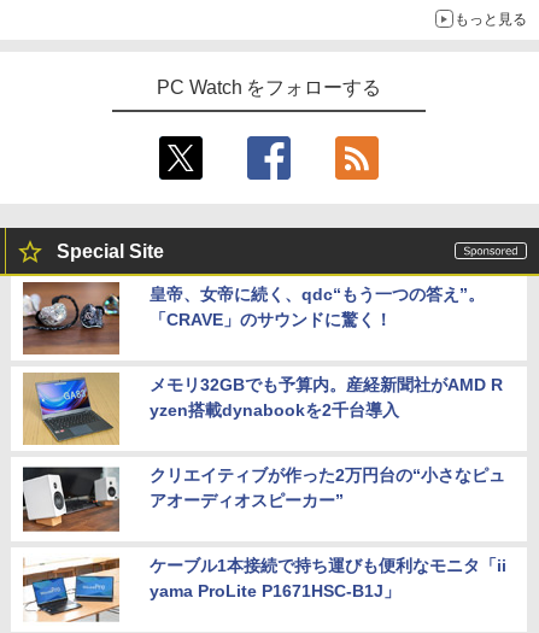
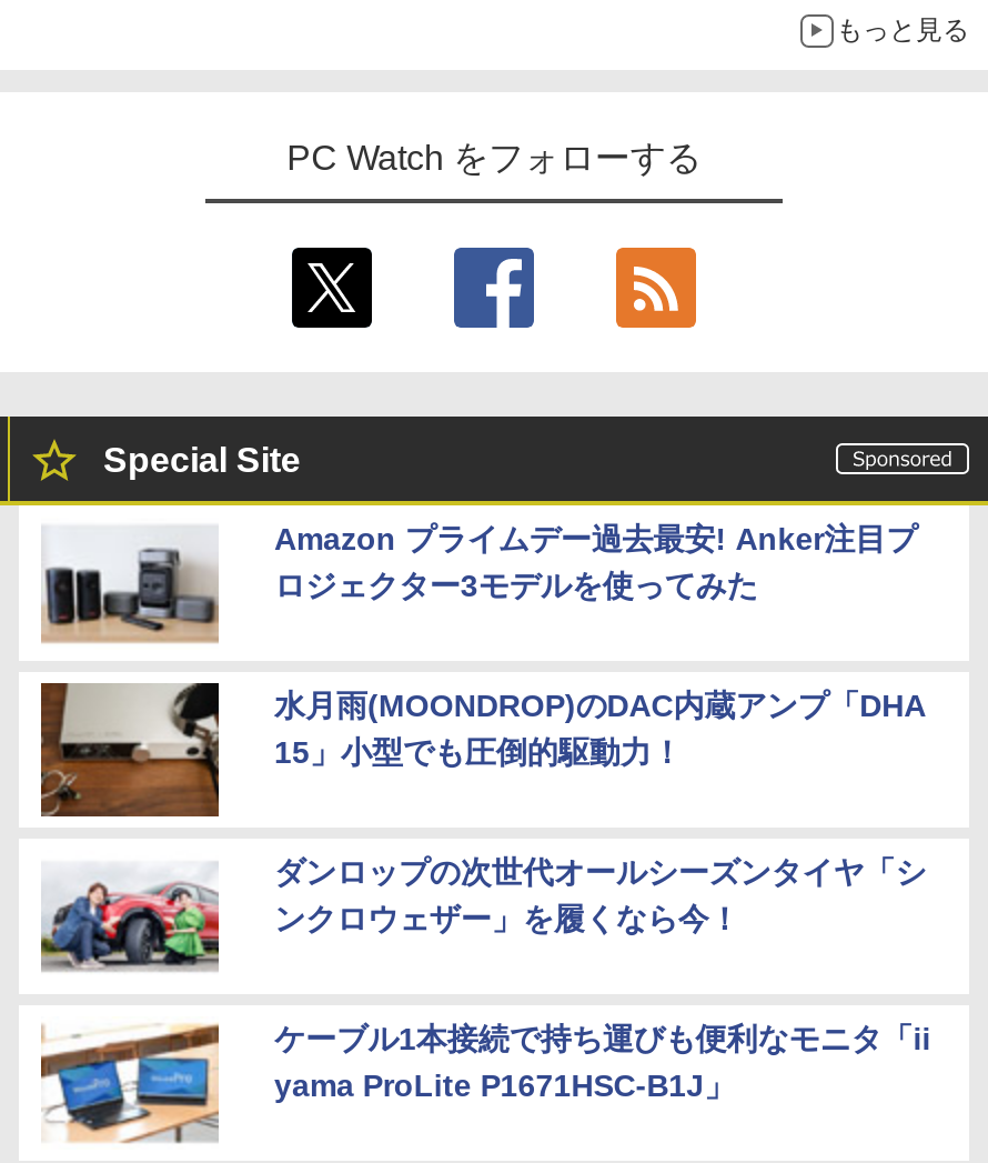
- [image]
- 皇帝、女帝に続く、qdc“もう一つの答え”。
- 「CRAVE」のサウンドに驚く！
+ [image]
+ Amazon プライムデー過去最安! Anker注目プ
+ ロジェクター3モデルを使ってみた

- [image]
- メモリ32GBでも予算内。産経新聞社がAMD R
- yzen搭載dynabookを2千台導入
+ [image]
+ 水月雨(MOONDROP)のDAC内蔵アンプ「DHA
+ 15」小型でも圧倒的駆動力！

- [image]
- クリエイティブが作った2万円台の“小さなピュ
- アオーディオスピーカー”
+ [image]
+ ダンロップの次世代オールシーズンタイヤ「シ
+ ンクロウェザー」を履くなら今！
